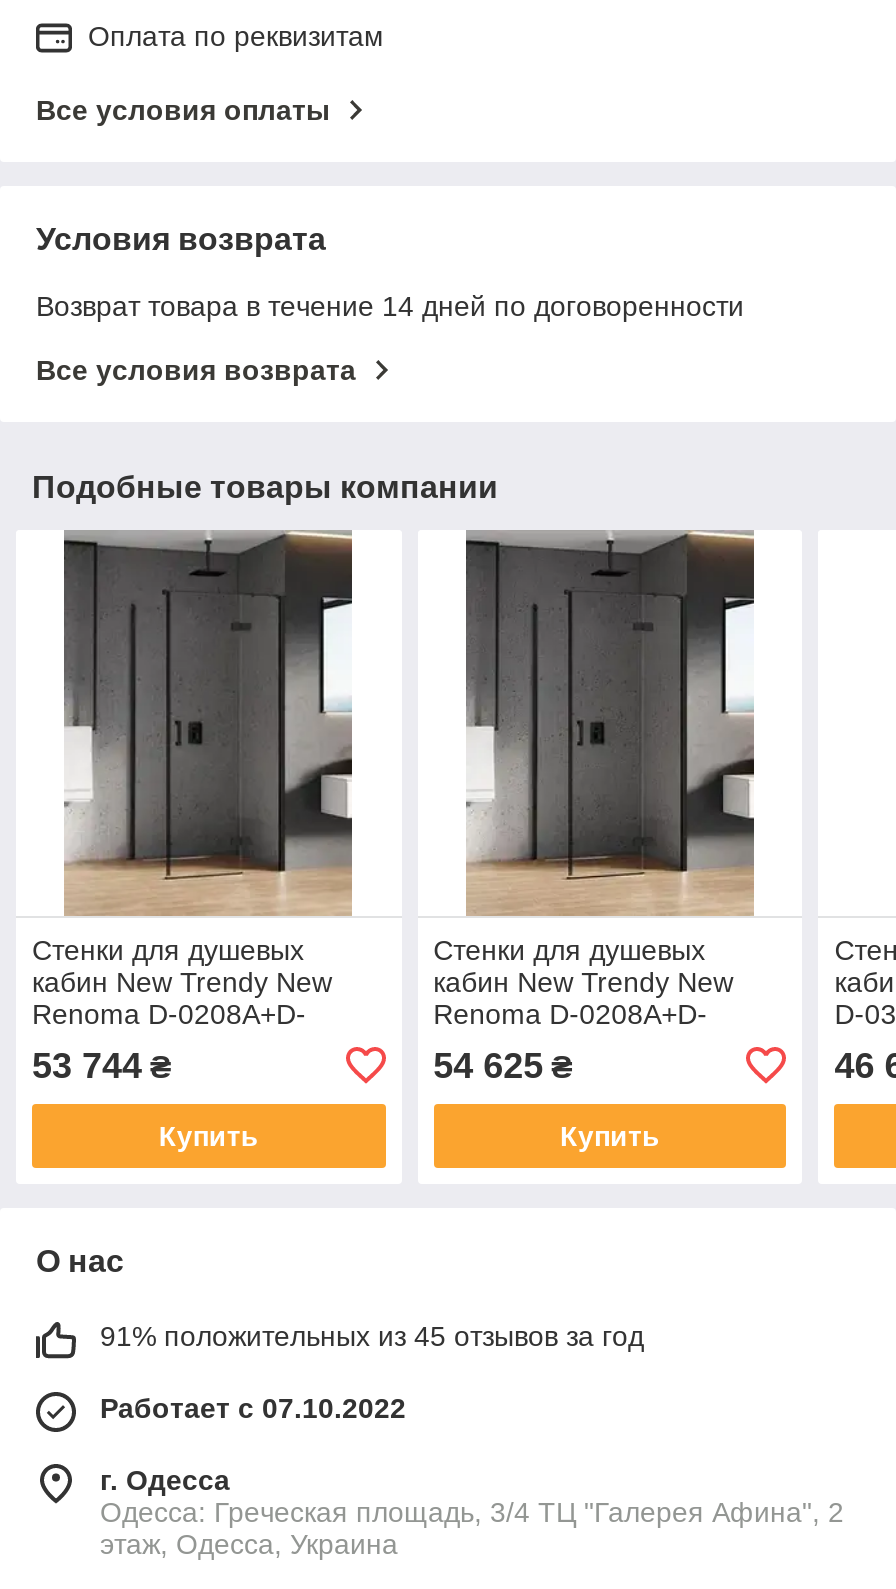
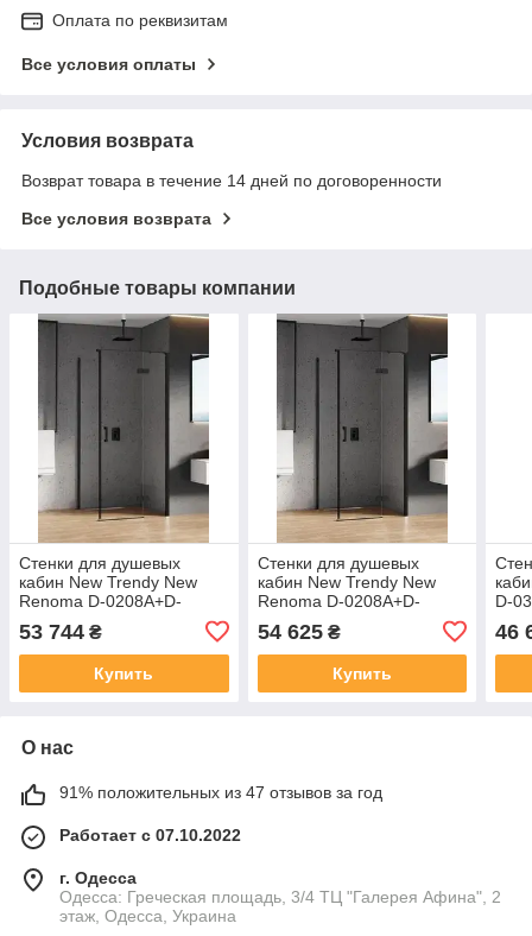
- 91% положительных из 45 отзывов за год
+ 91% положительных из 47 отзывов за год
